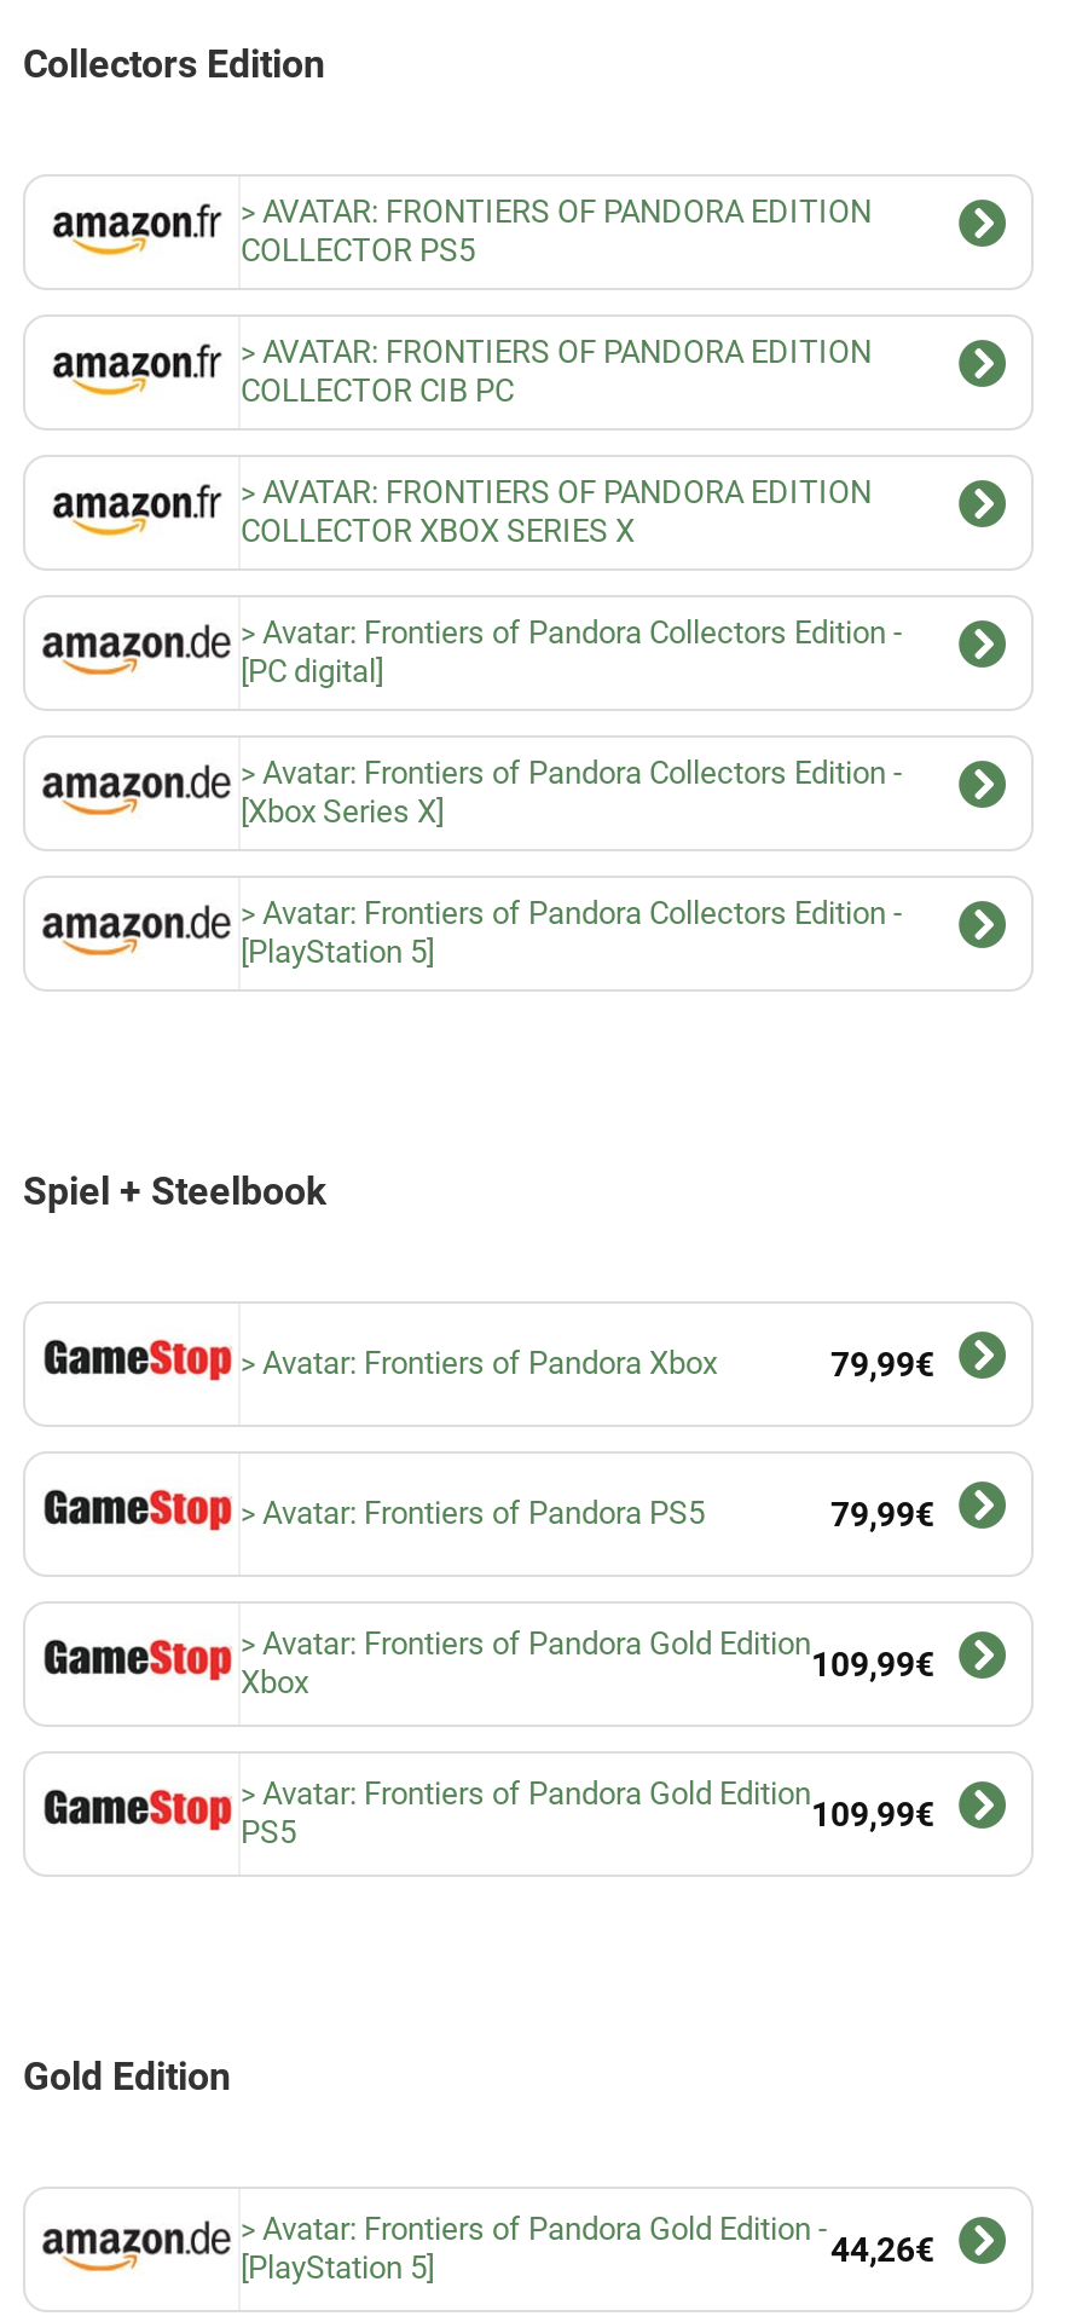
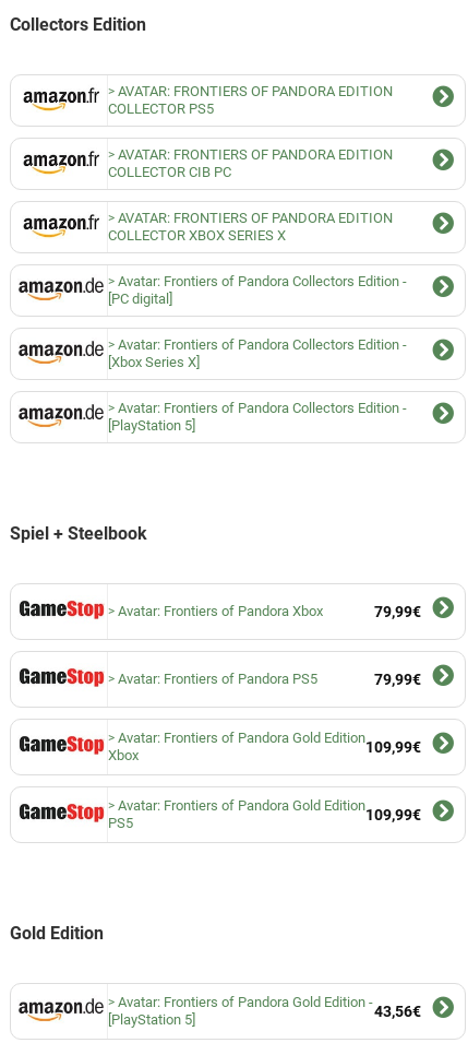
- 44,26€
+ 43,56€
